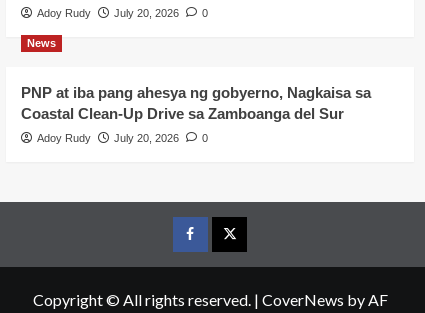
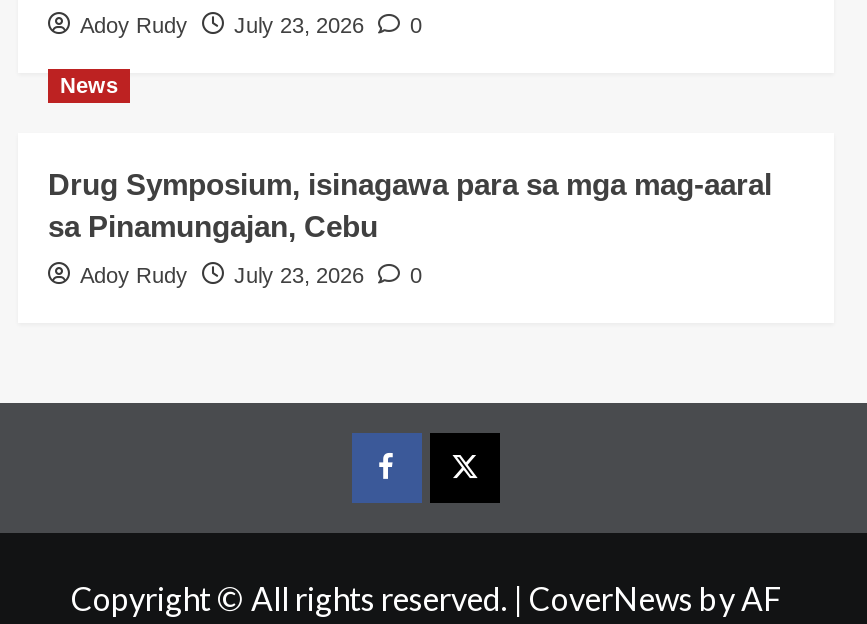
- Adoy Rudy July 20, 2026 0
+ Adoy Rudy July 23, 2026 0

- PNP at iba pang ahesya ng gobyerno, Nagkaisa sa
- Coastal Clean-Up Drive sa Zamboanga del Sur
+ Drug Symposium, isinagawa para sa mga mag-aaral
+ sa Pinamungajan, Cebu

- Adoy Rudy July 20, 2026 0
+ Adoy Rudy July 23, 2026 0
